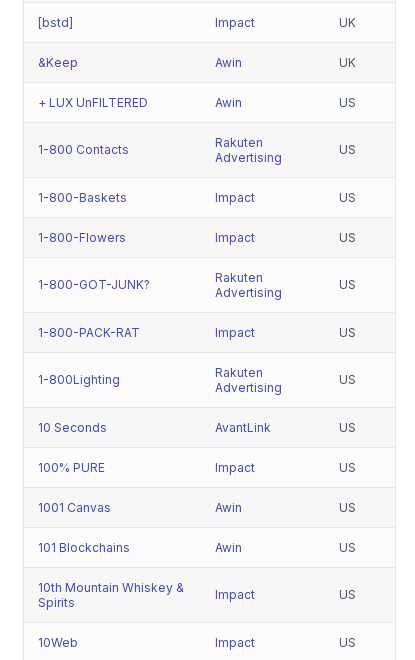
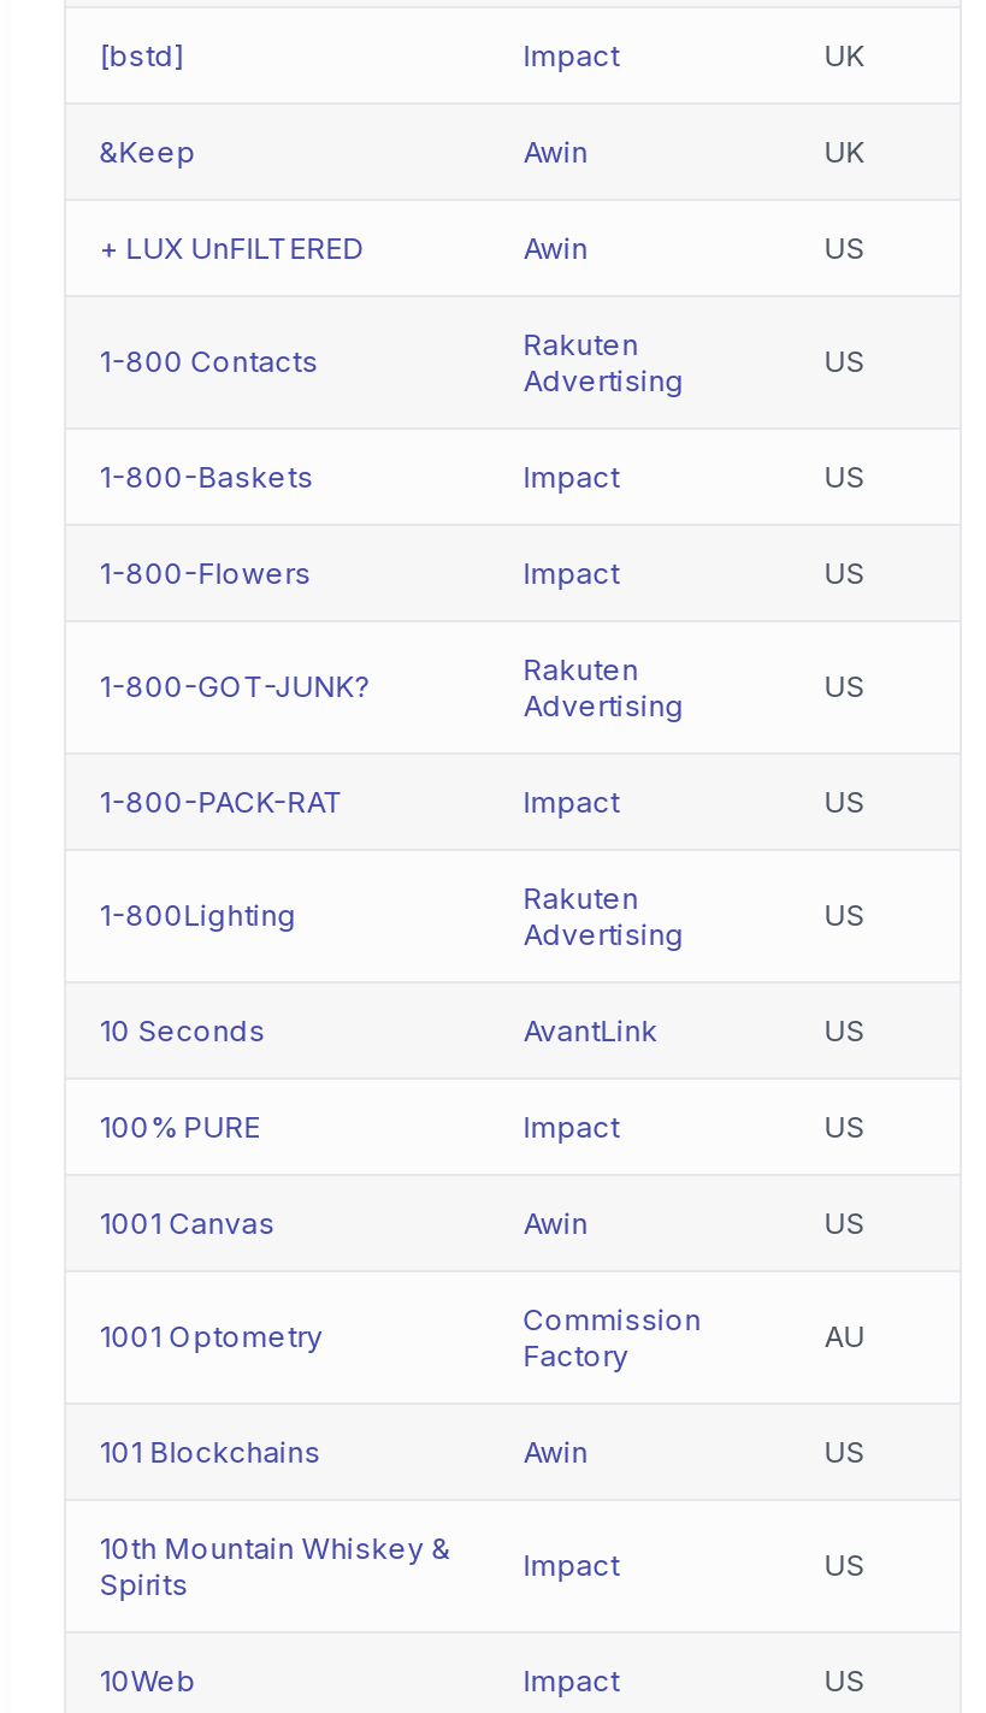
+ 1001 Optometry
+ Commission
+ Factory

+ AU
